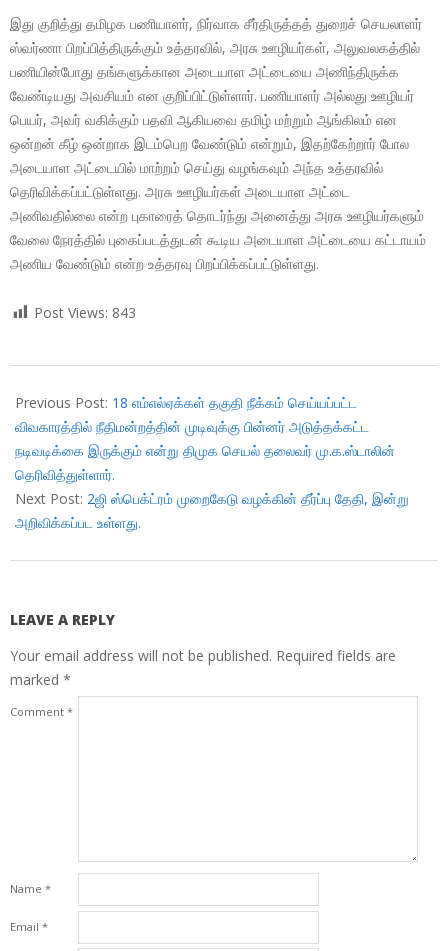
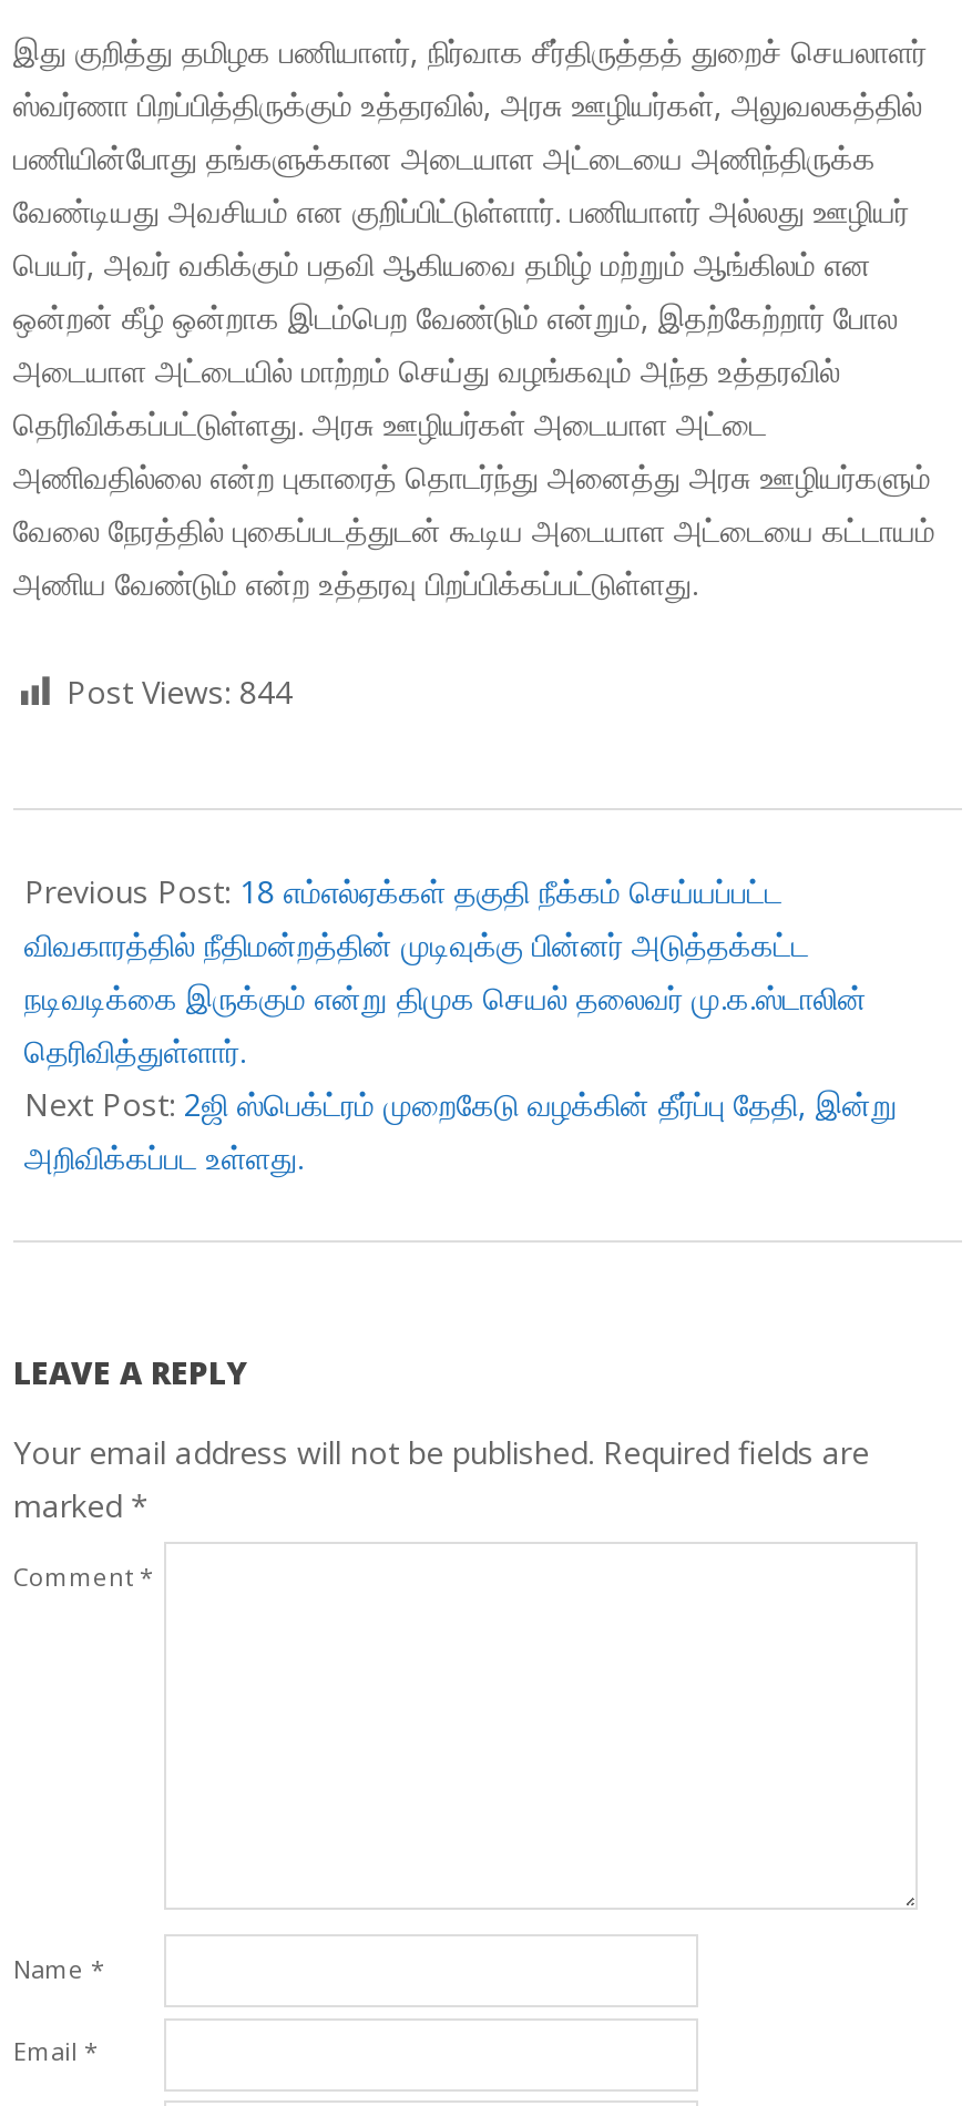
- Post Views: 843
+ Post Views: 844
